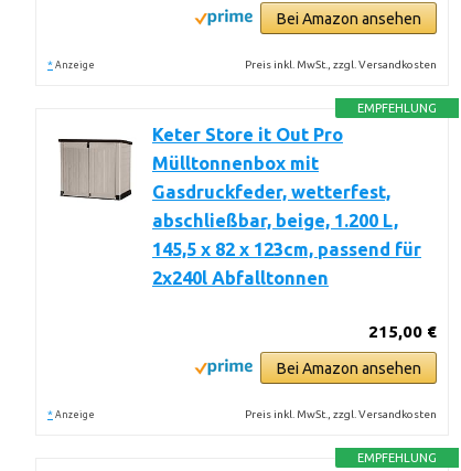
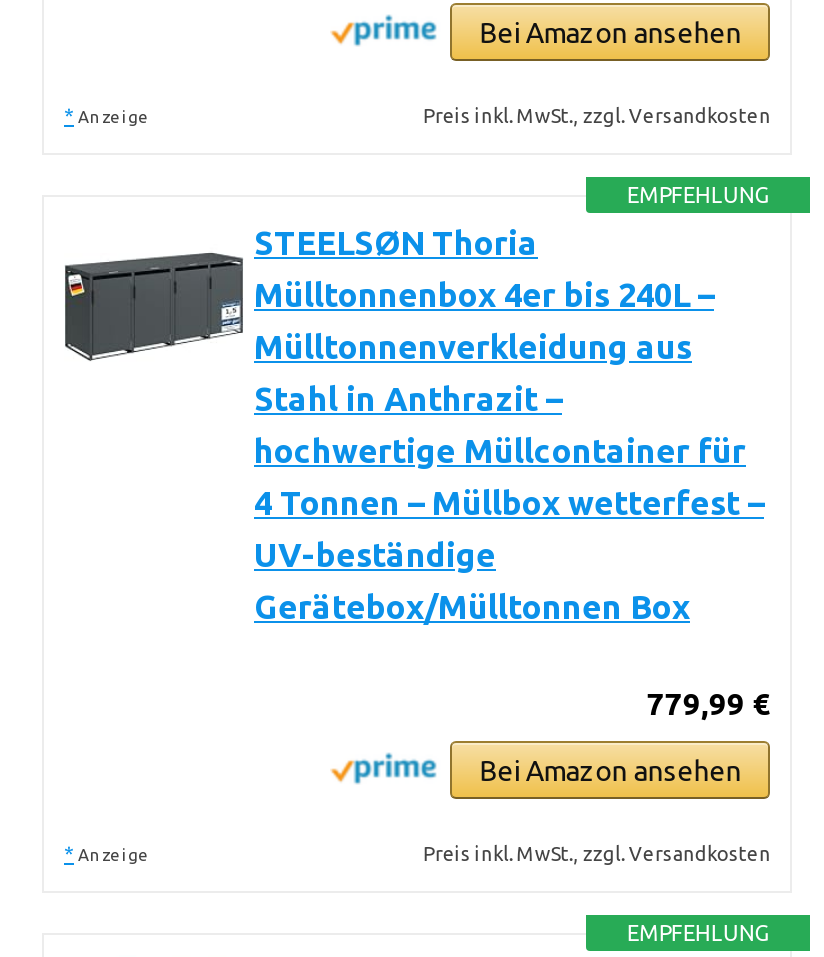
- [image]
- Keter Store it Out Pro
- Mülltonnenbox mit
- Gasdruckfeder, wetterfest,
- abschließbar, beige, 1.200 L,
- 145,5 x 82 x 123cm, passend für
- 2x240l Abfalltonnen
+ [image]
+ STEELSØN Thoria
+ Mülltonnenbox 4er bis 240L –
+ Mülltonnenverkleidung aus
+ Stahl in Anthrazit –
+ hochwertige Müllcontainer für
+ 4 Tonnen – Müllbox wetterfest –
+ UV-beständige
+ Gerätebox/Mülltonnen Box

- 215,00 €
+ 779,99 €
